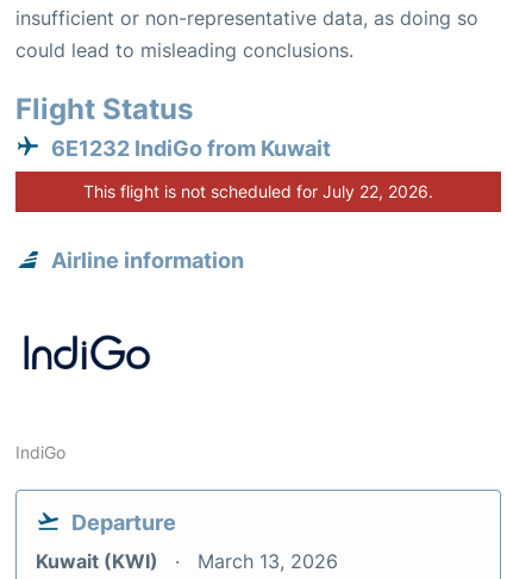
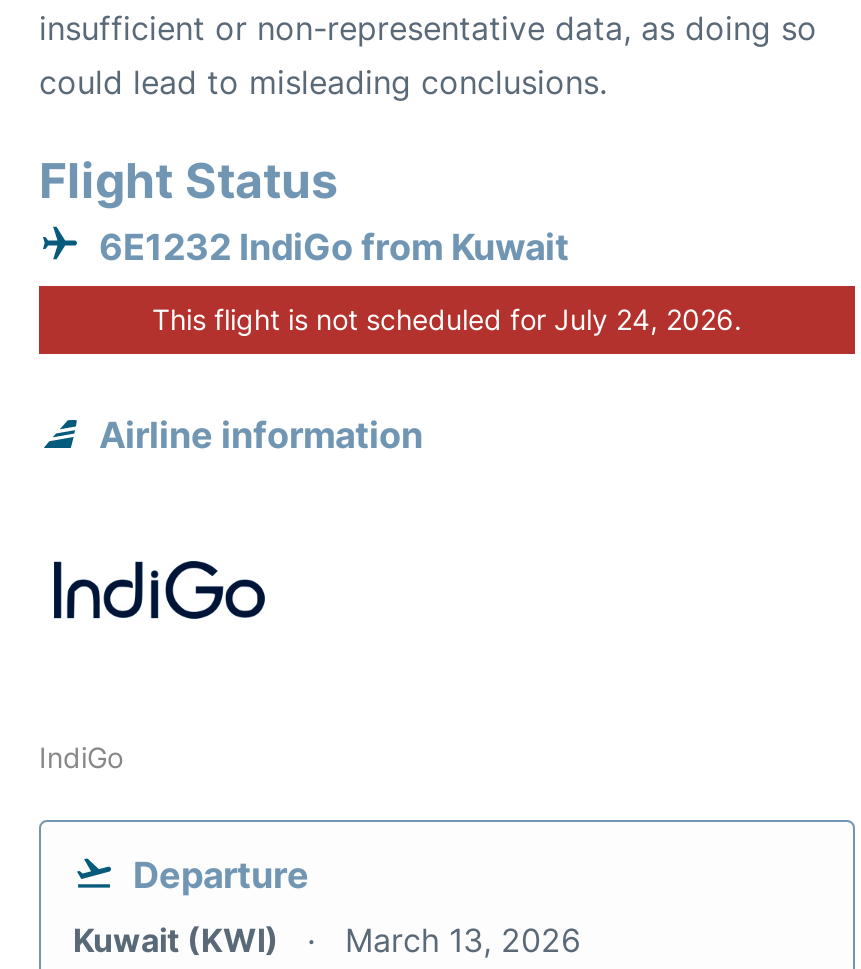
- This flight is not scheduled for July 22, 2026.
+ This flight is not scheduled for July 24, 2026.
